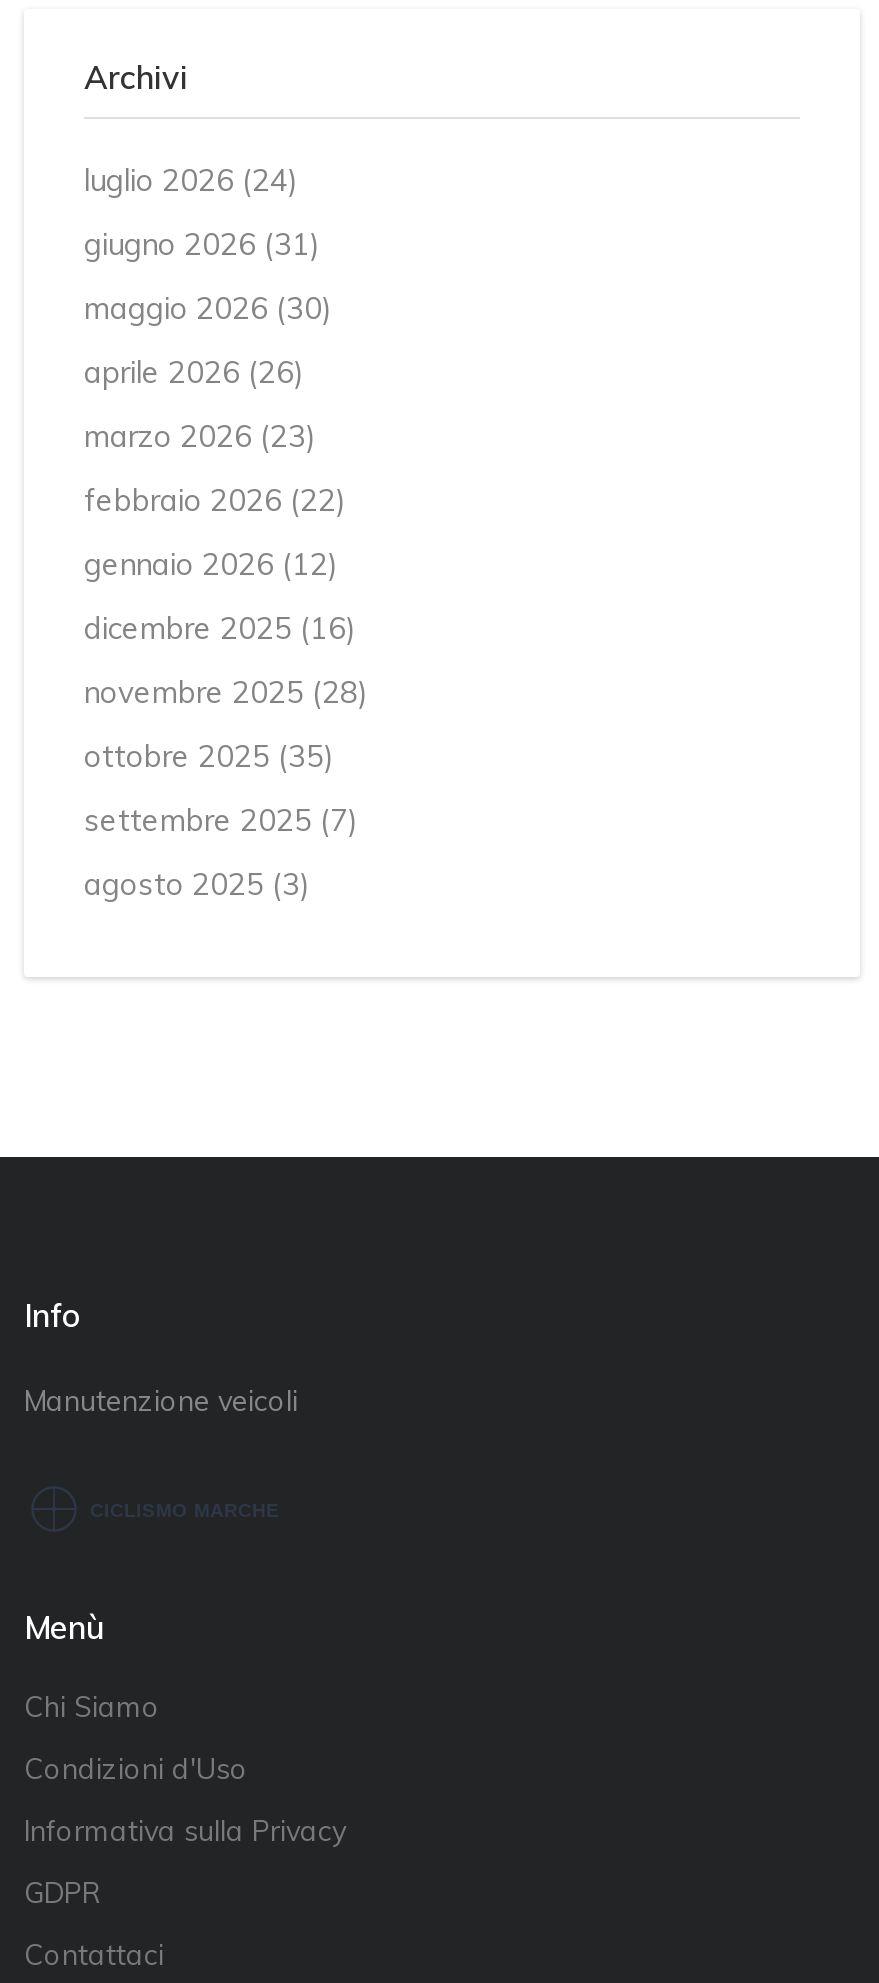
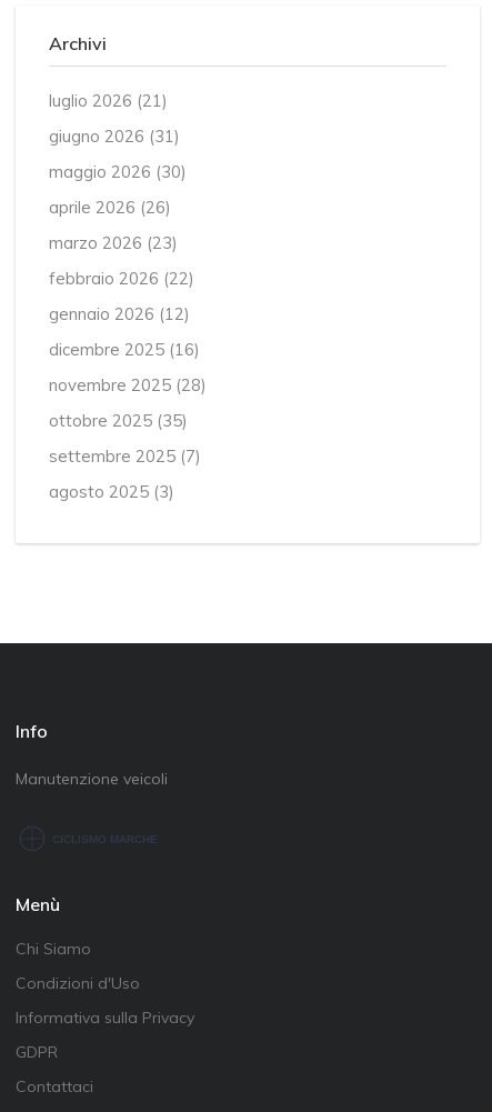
- luglio 2026 (24)
+ luglio 2026 (21)
